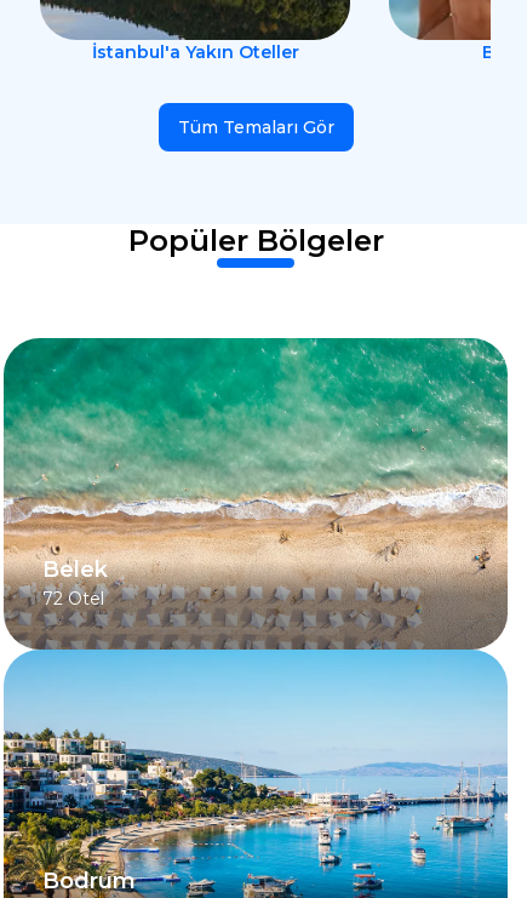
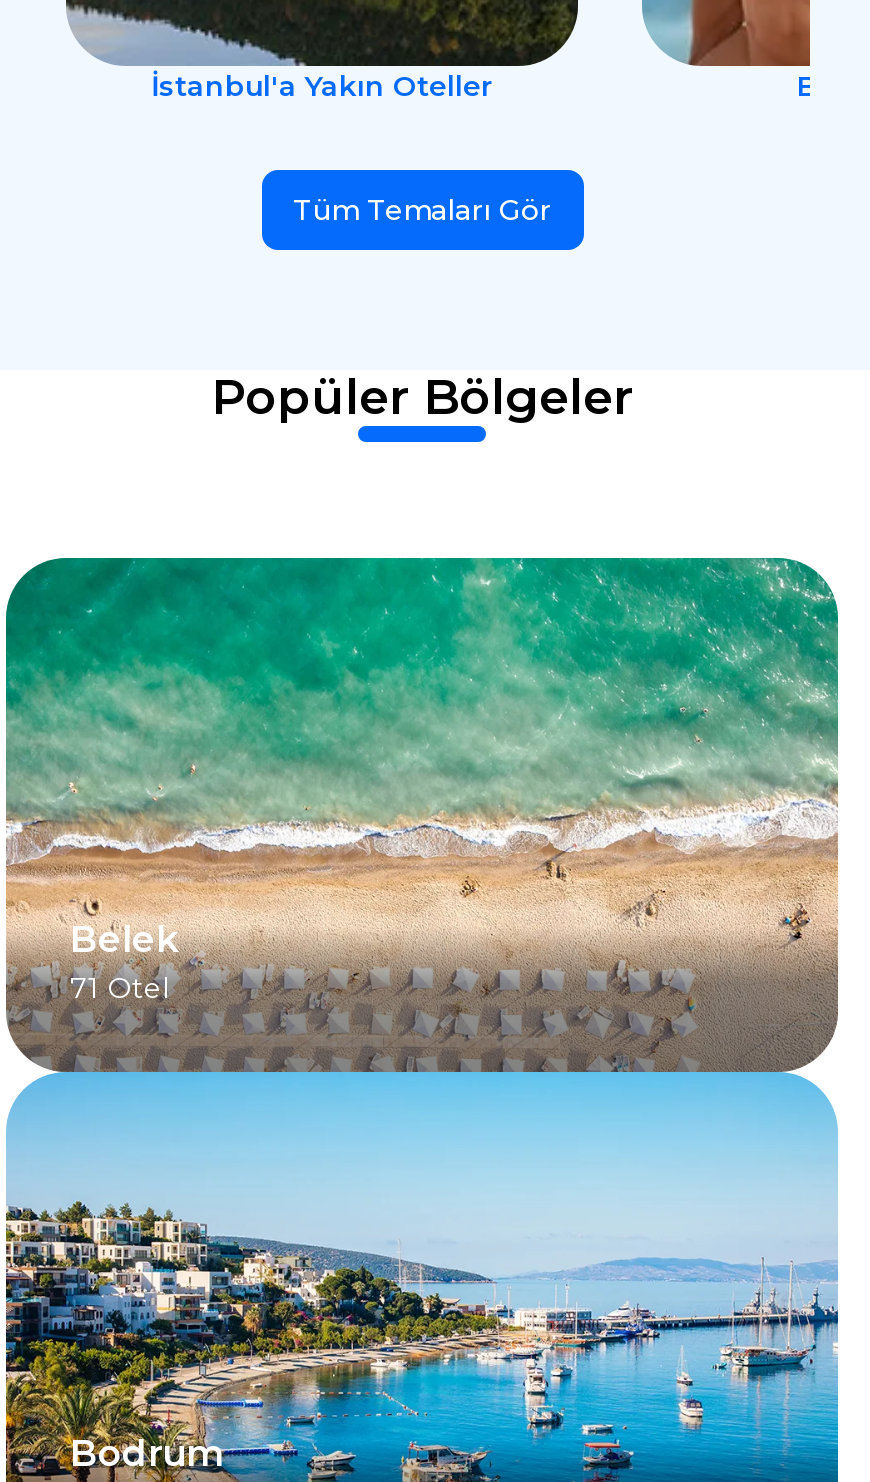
- 72 Otel
+ 71 Otel
